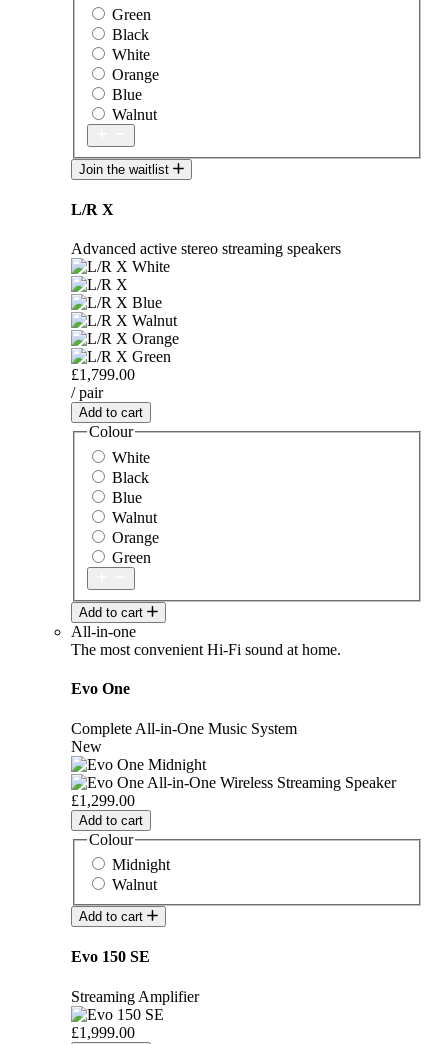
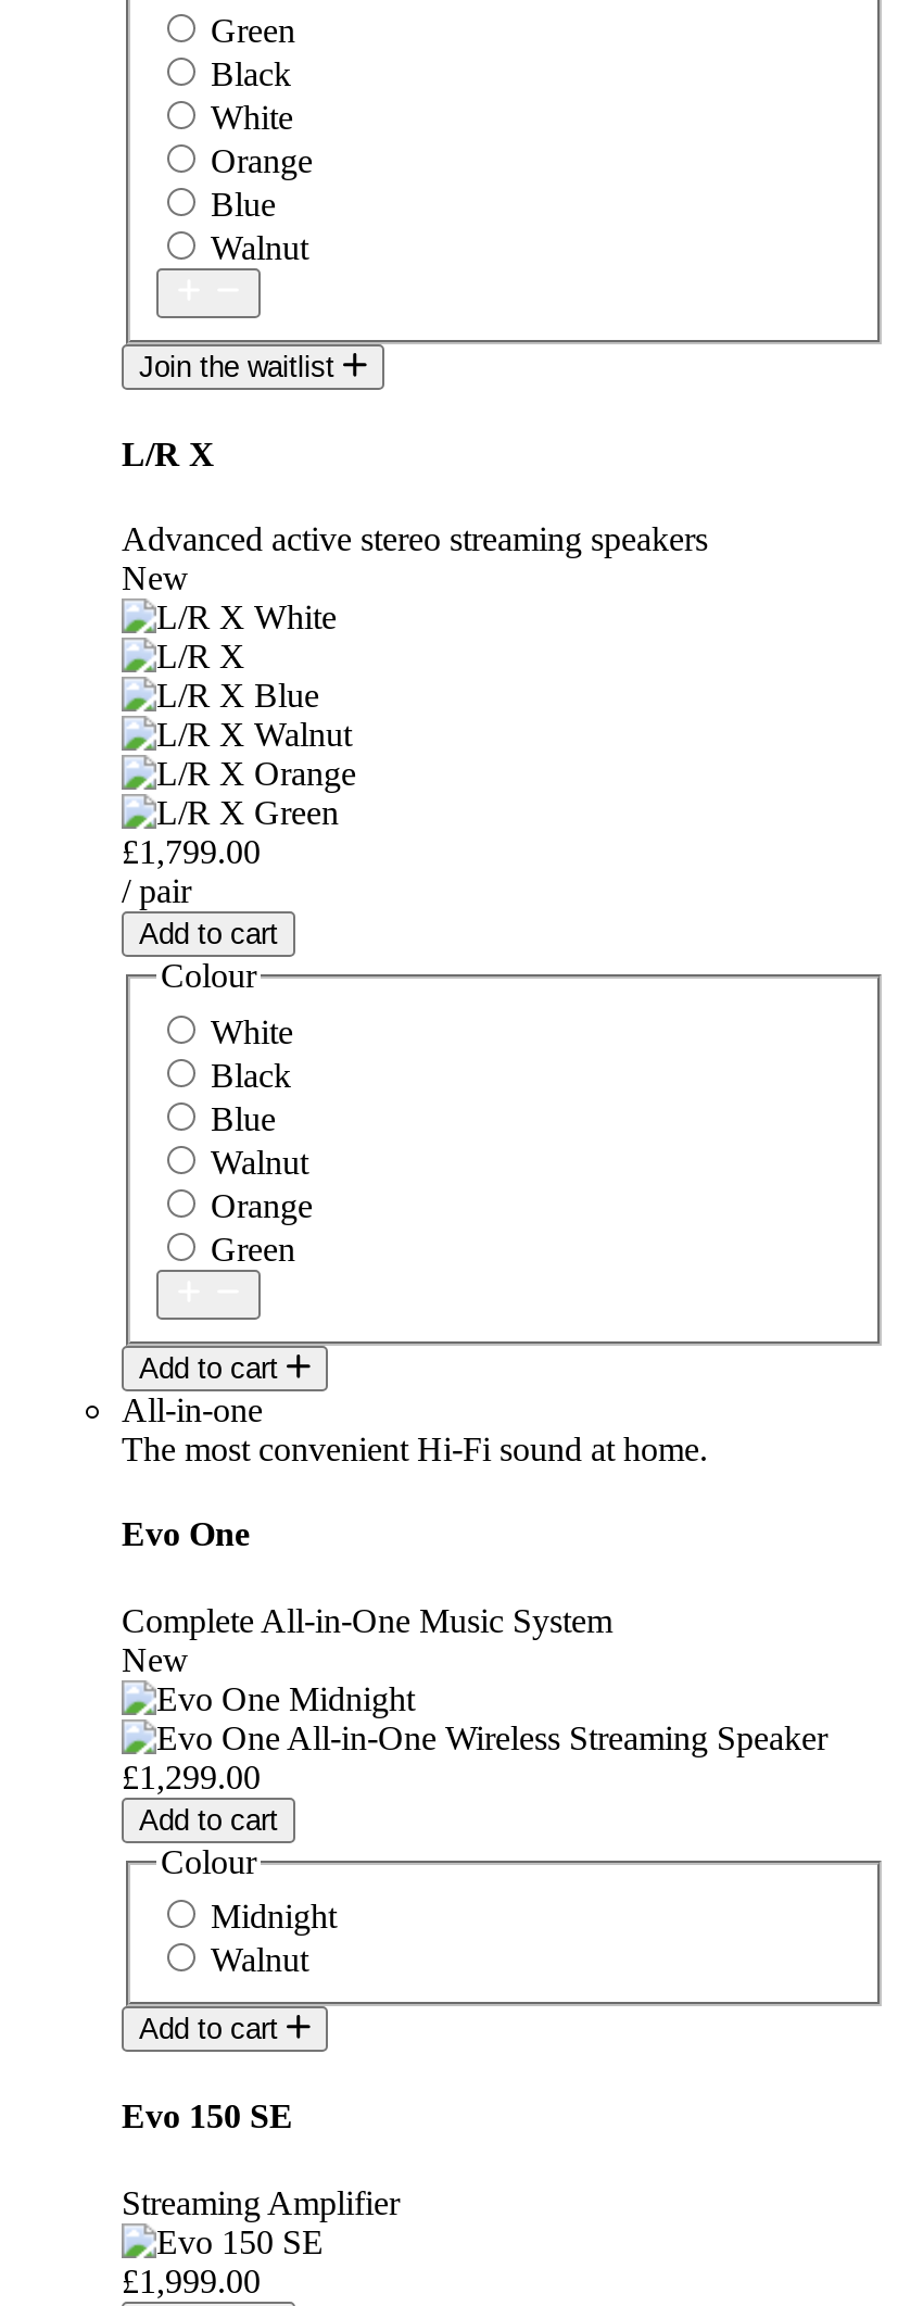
+ New
